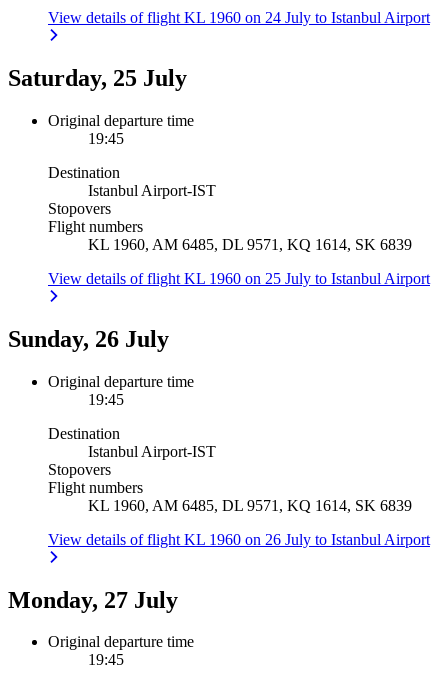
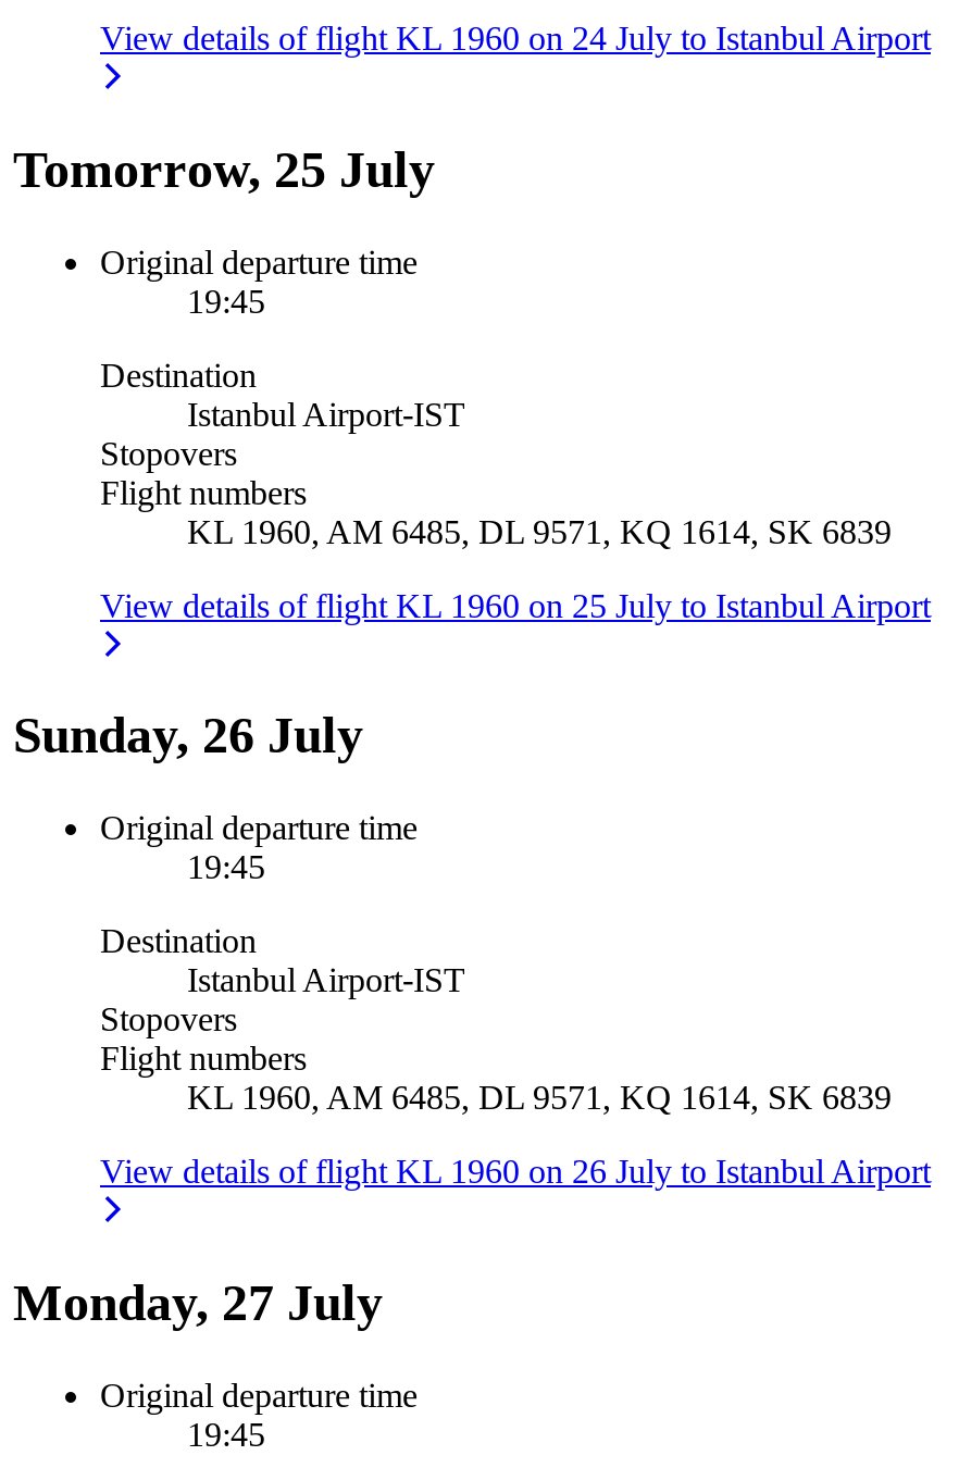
- Saturday, 25 July
+ Tomorrow, 25 July
